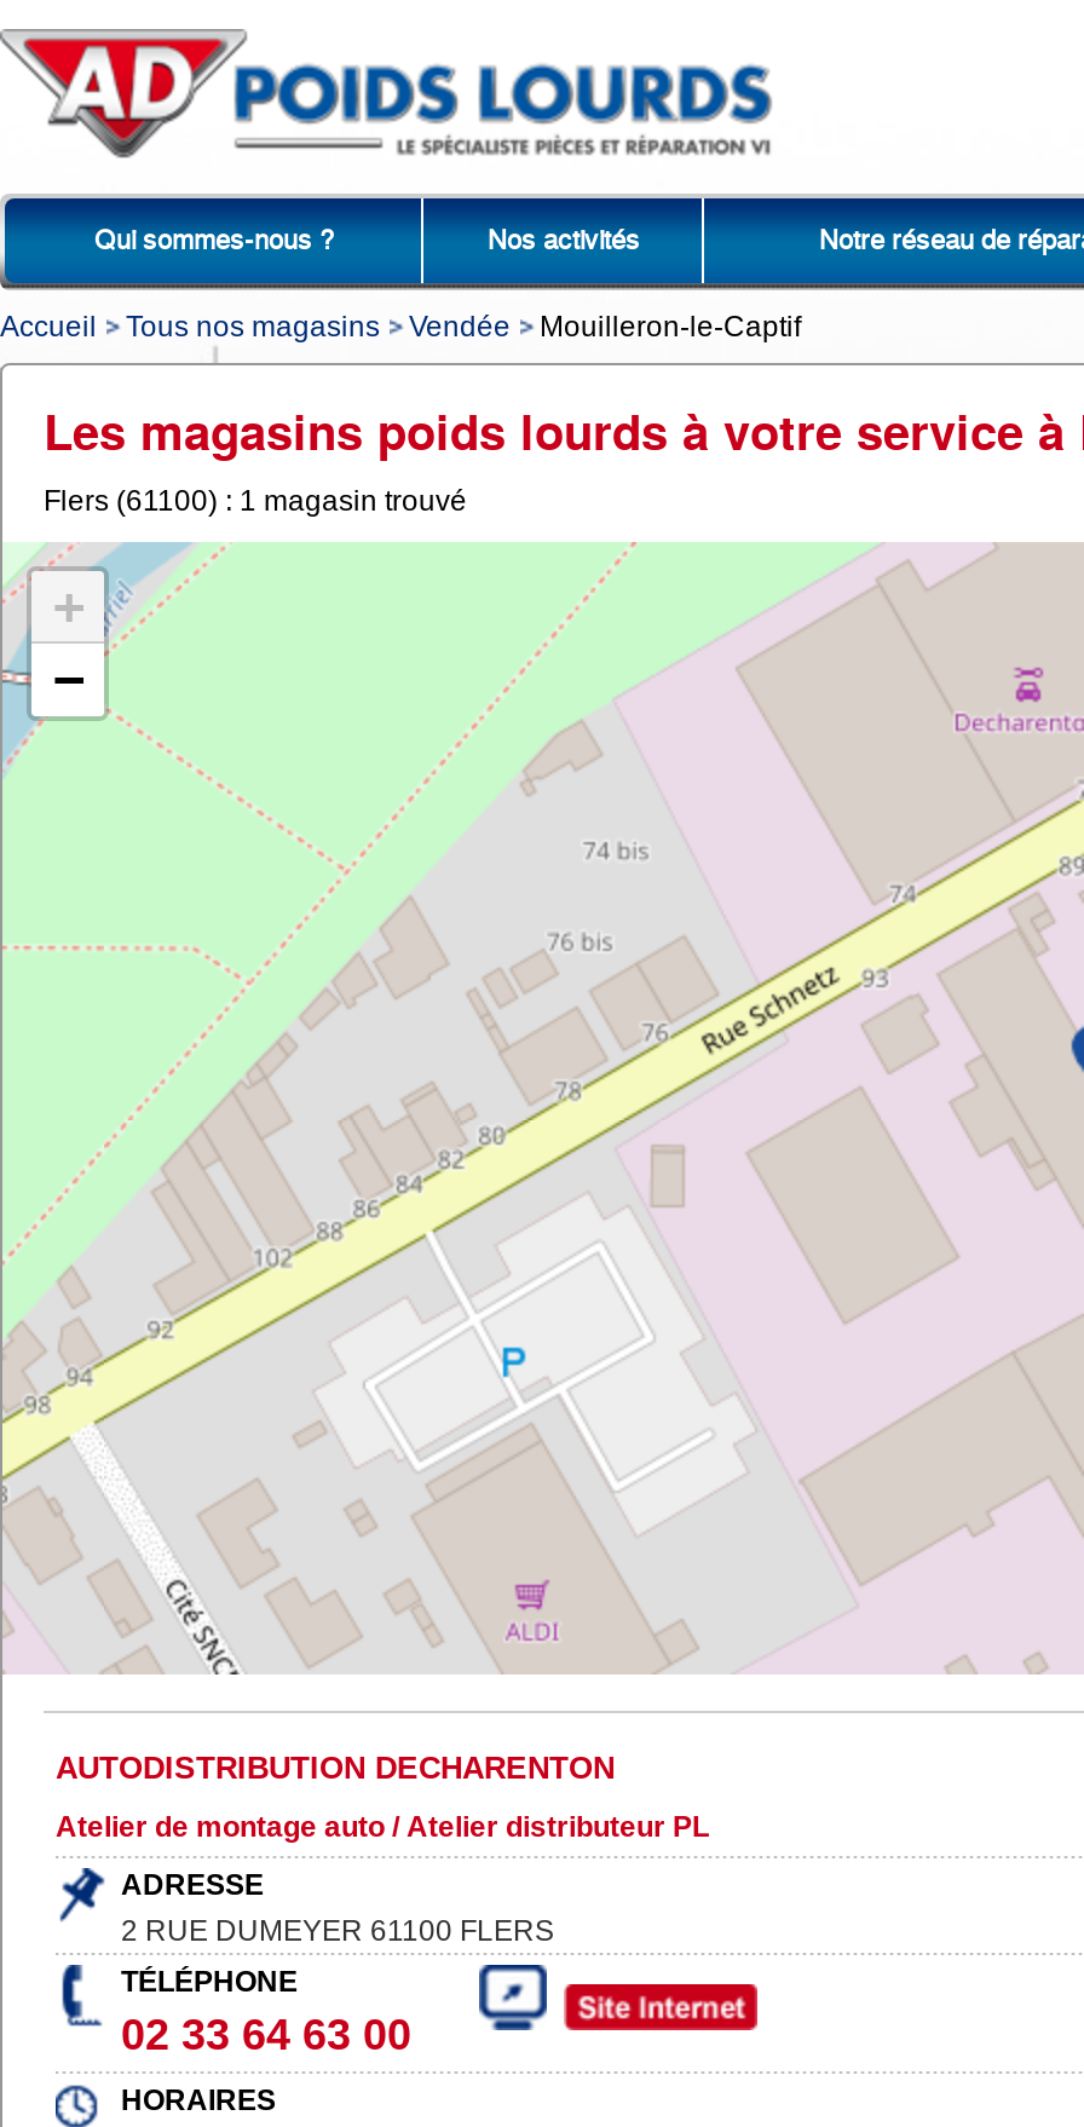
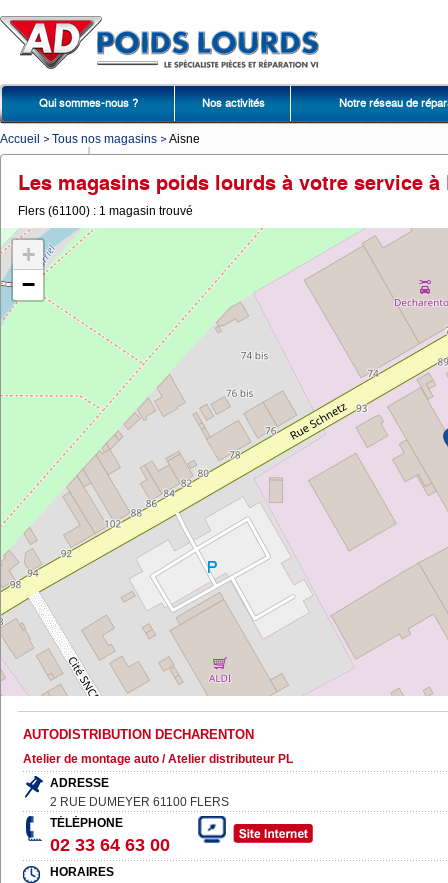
- Vendée
- Mouilleron-le-Captif
+ Aisne
